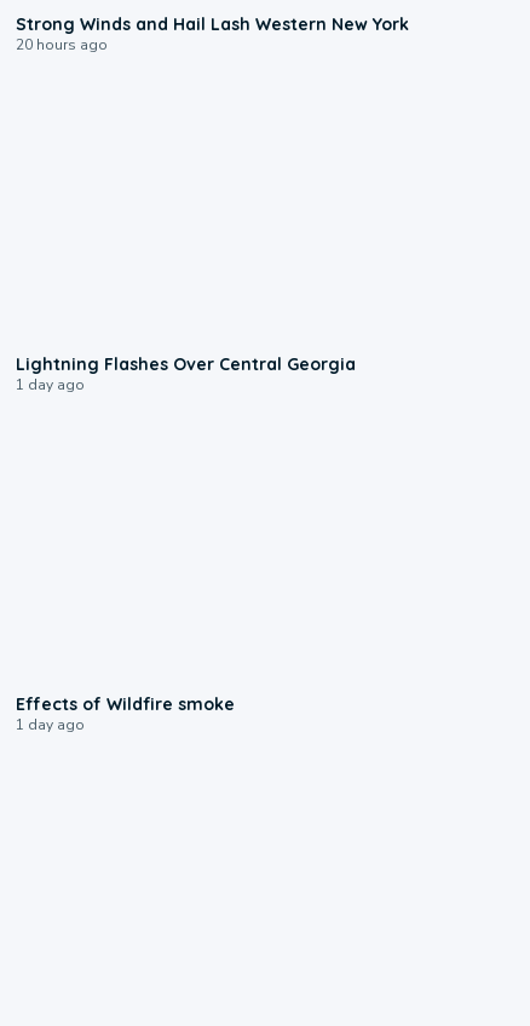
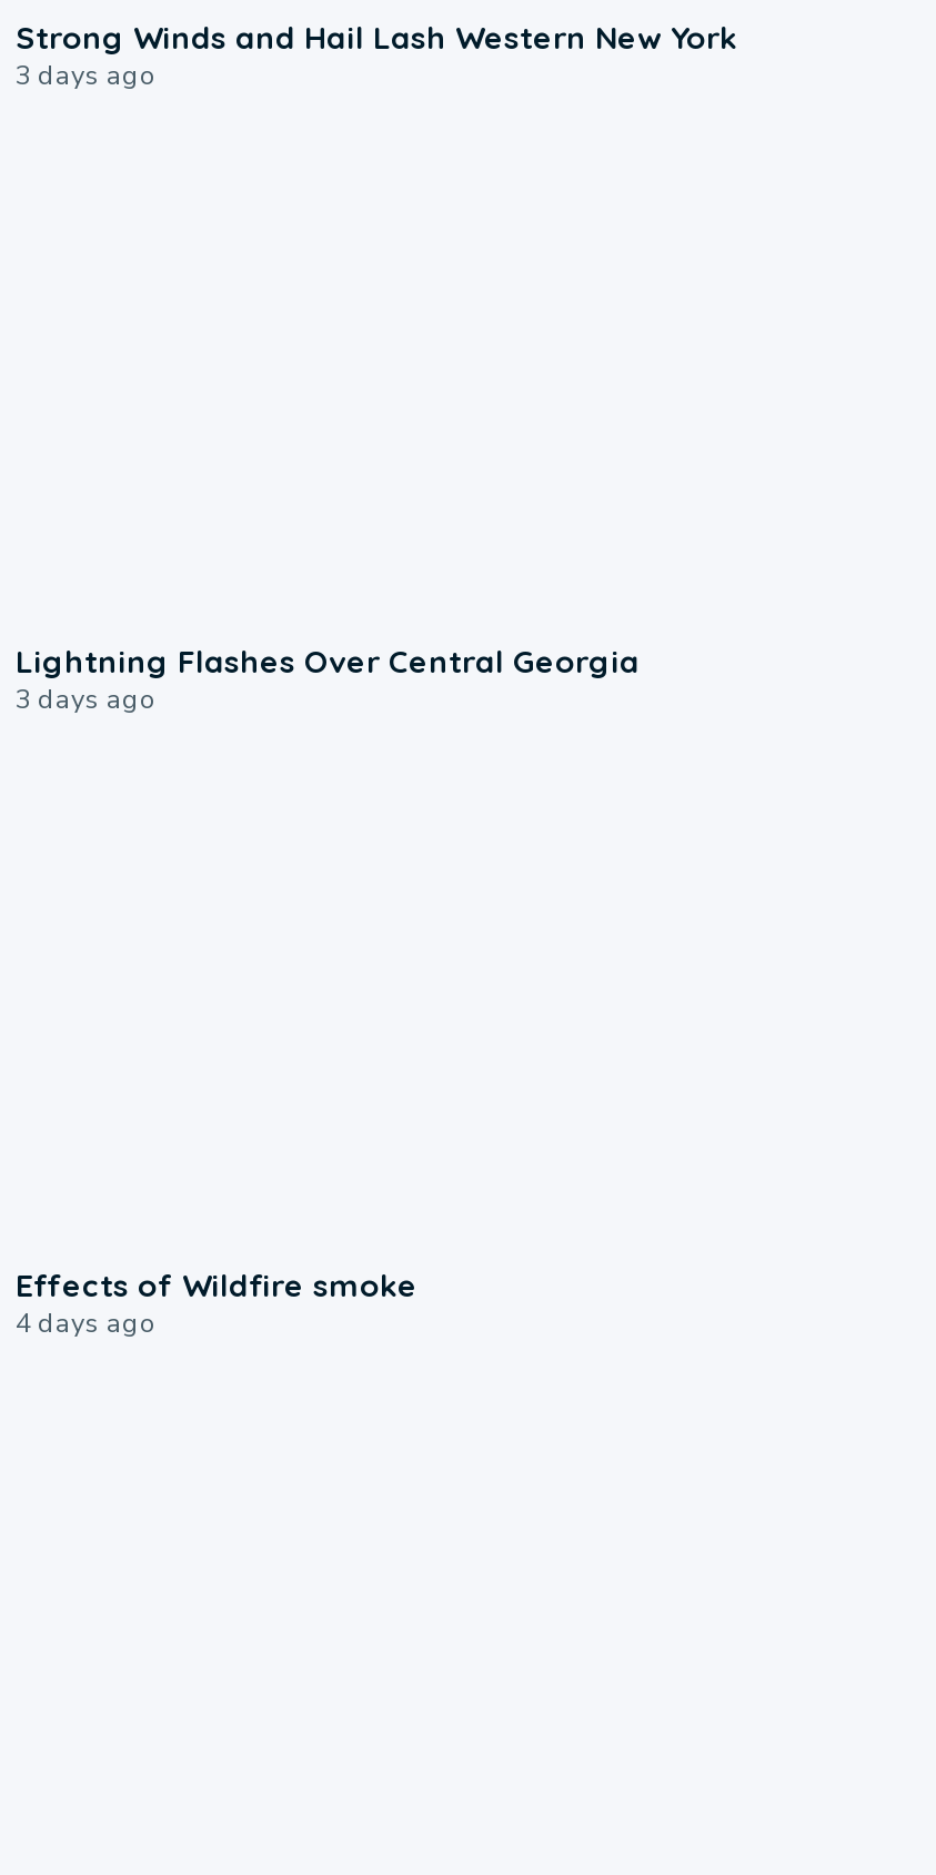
- 20 hours ago
+ 3 days ago

- 1 day ago
+ 3 days ago

- 1 day ago
+ 4 days ago
